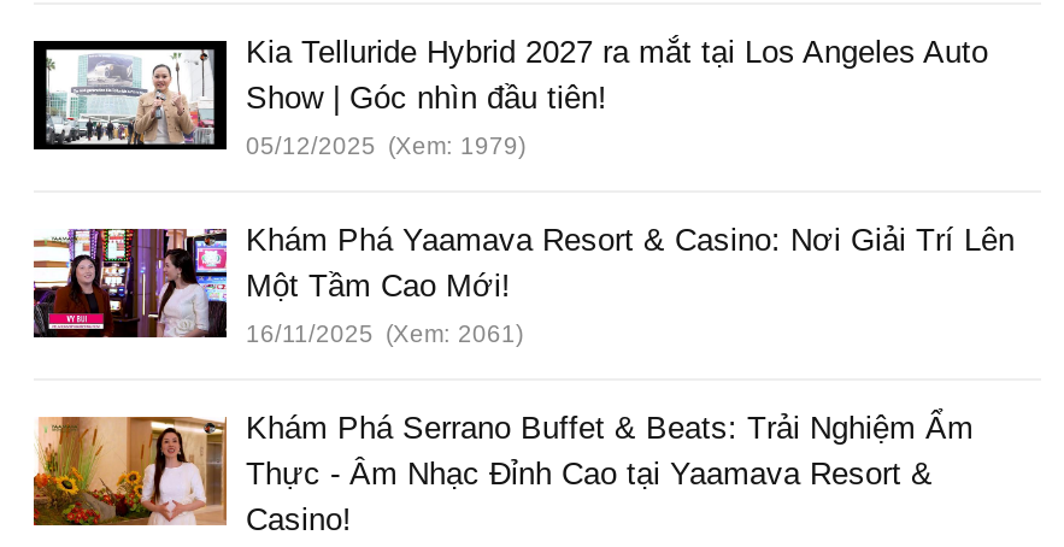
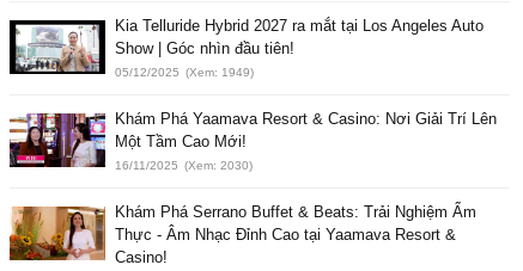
- 05/12/2025 (Xem: 1979)
+ 05/12/2025 (Xem: 1949)

- 16/11/2025 (Xem: 2061)
+ 16/11/2025 (Xem: 2030)
